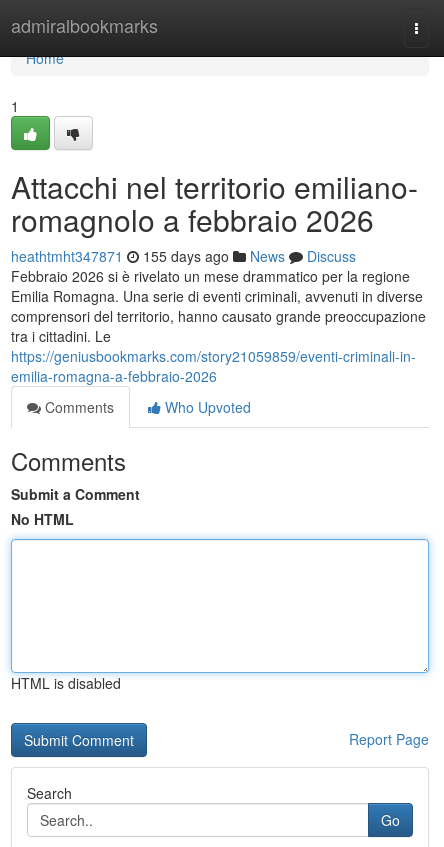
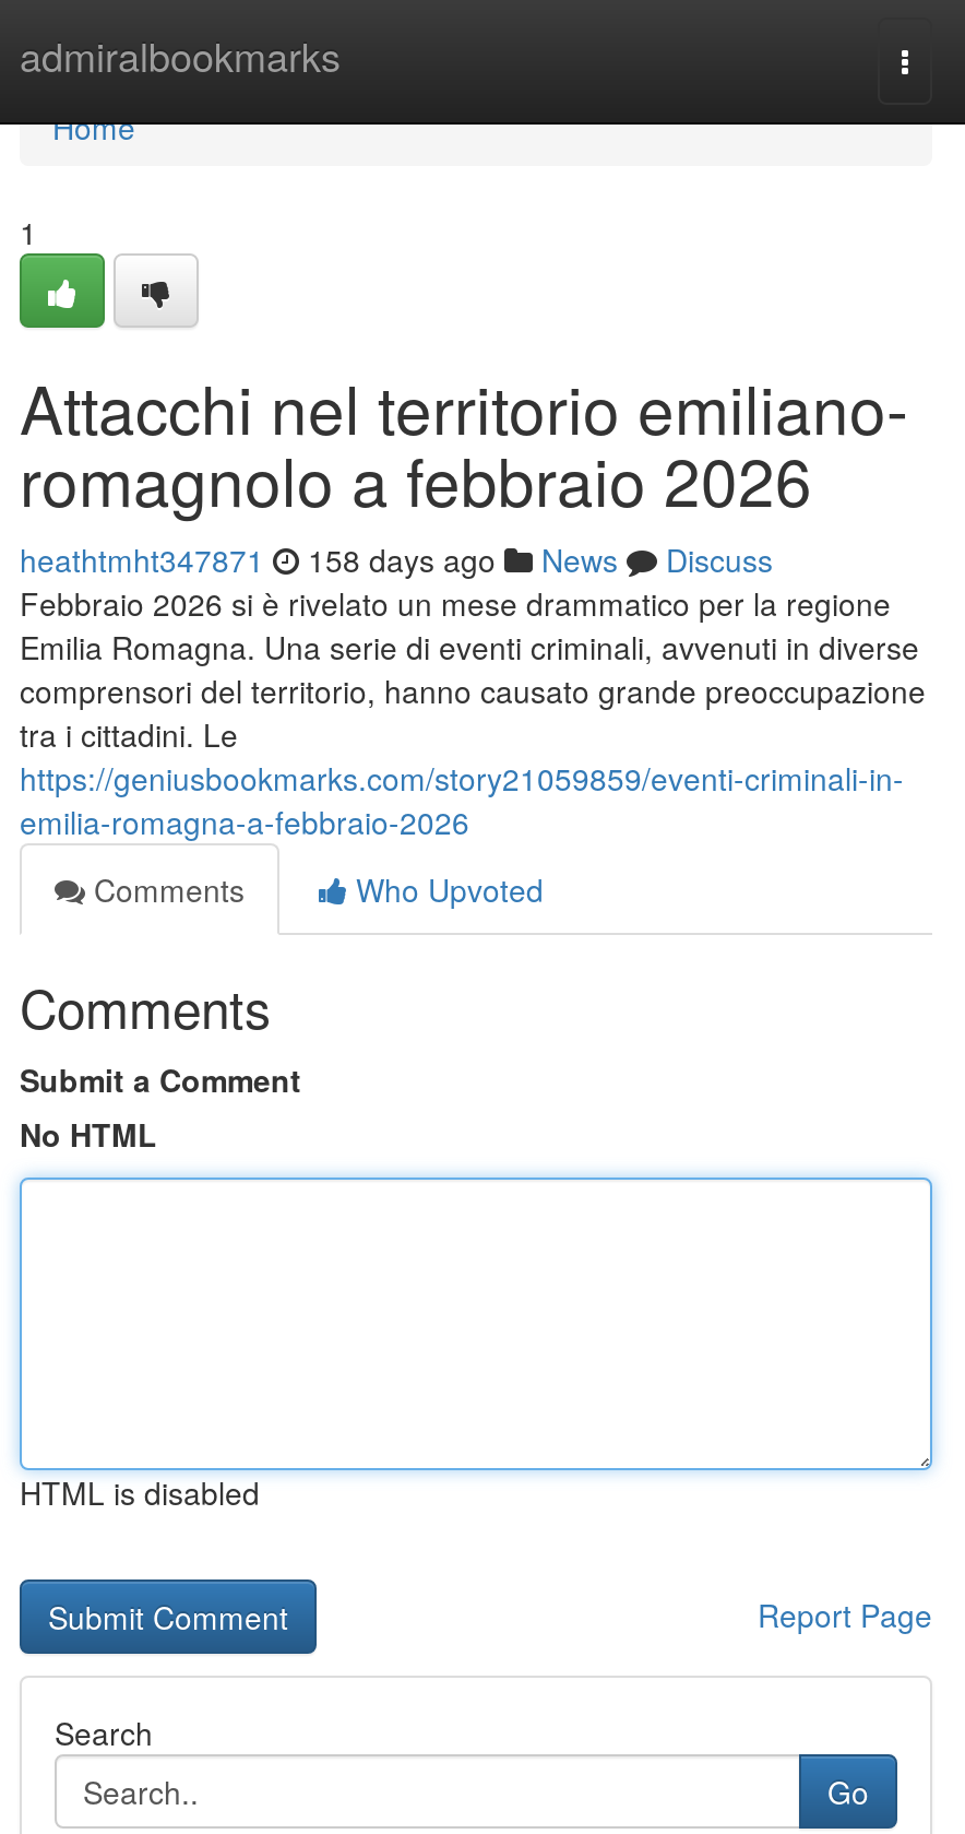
- heathtmht347871 155 days ago News Discuss
+ heathtmht347871 158 days ago News Discuss
